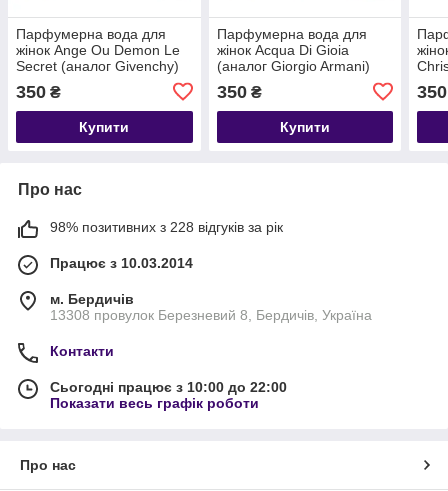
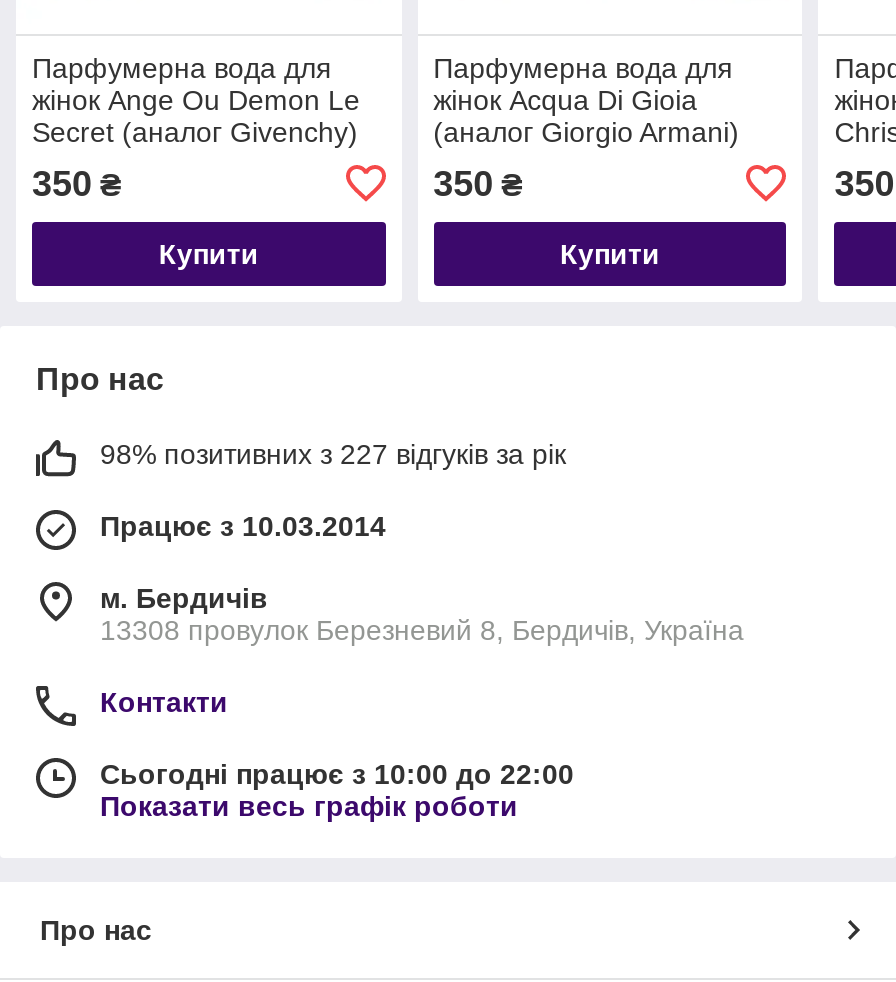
- 98% позитивних з 228 відгуків за рік
+ 98% позитивних з 227 відгуків за рік
